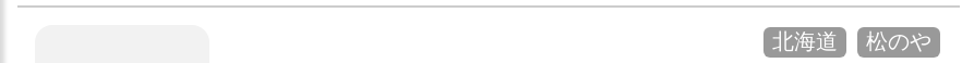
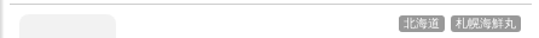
- 松のや
+ 札幌海鮮丸
